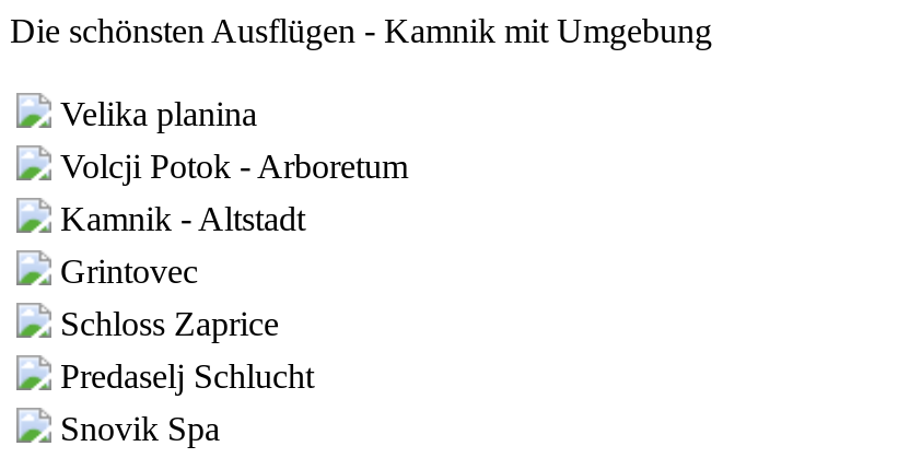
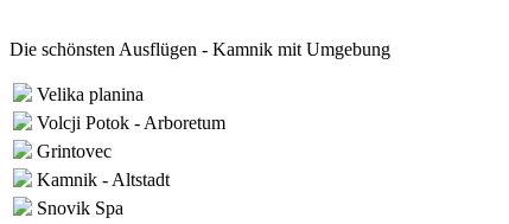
moved down: Kamnik - Altstadt

- Schloss Zaprice
- Predaselj Schlucht
